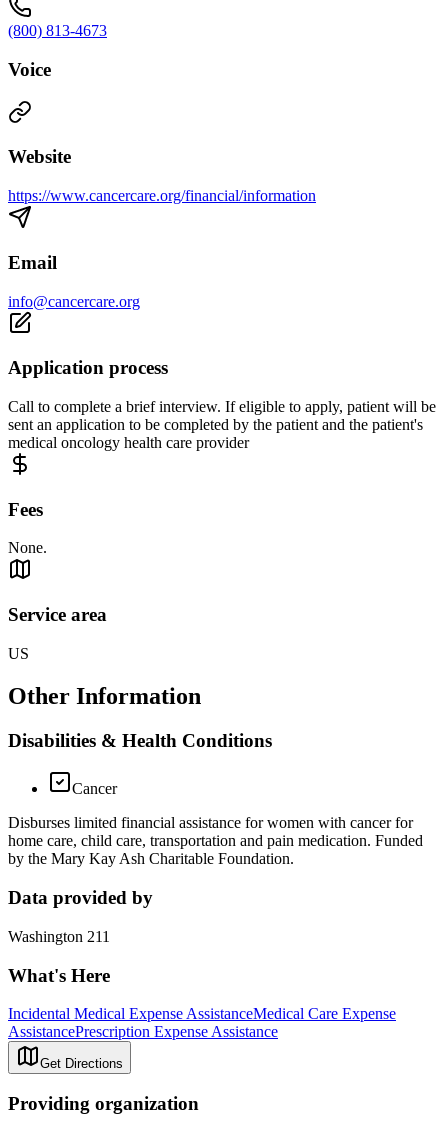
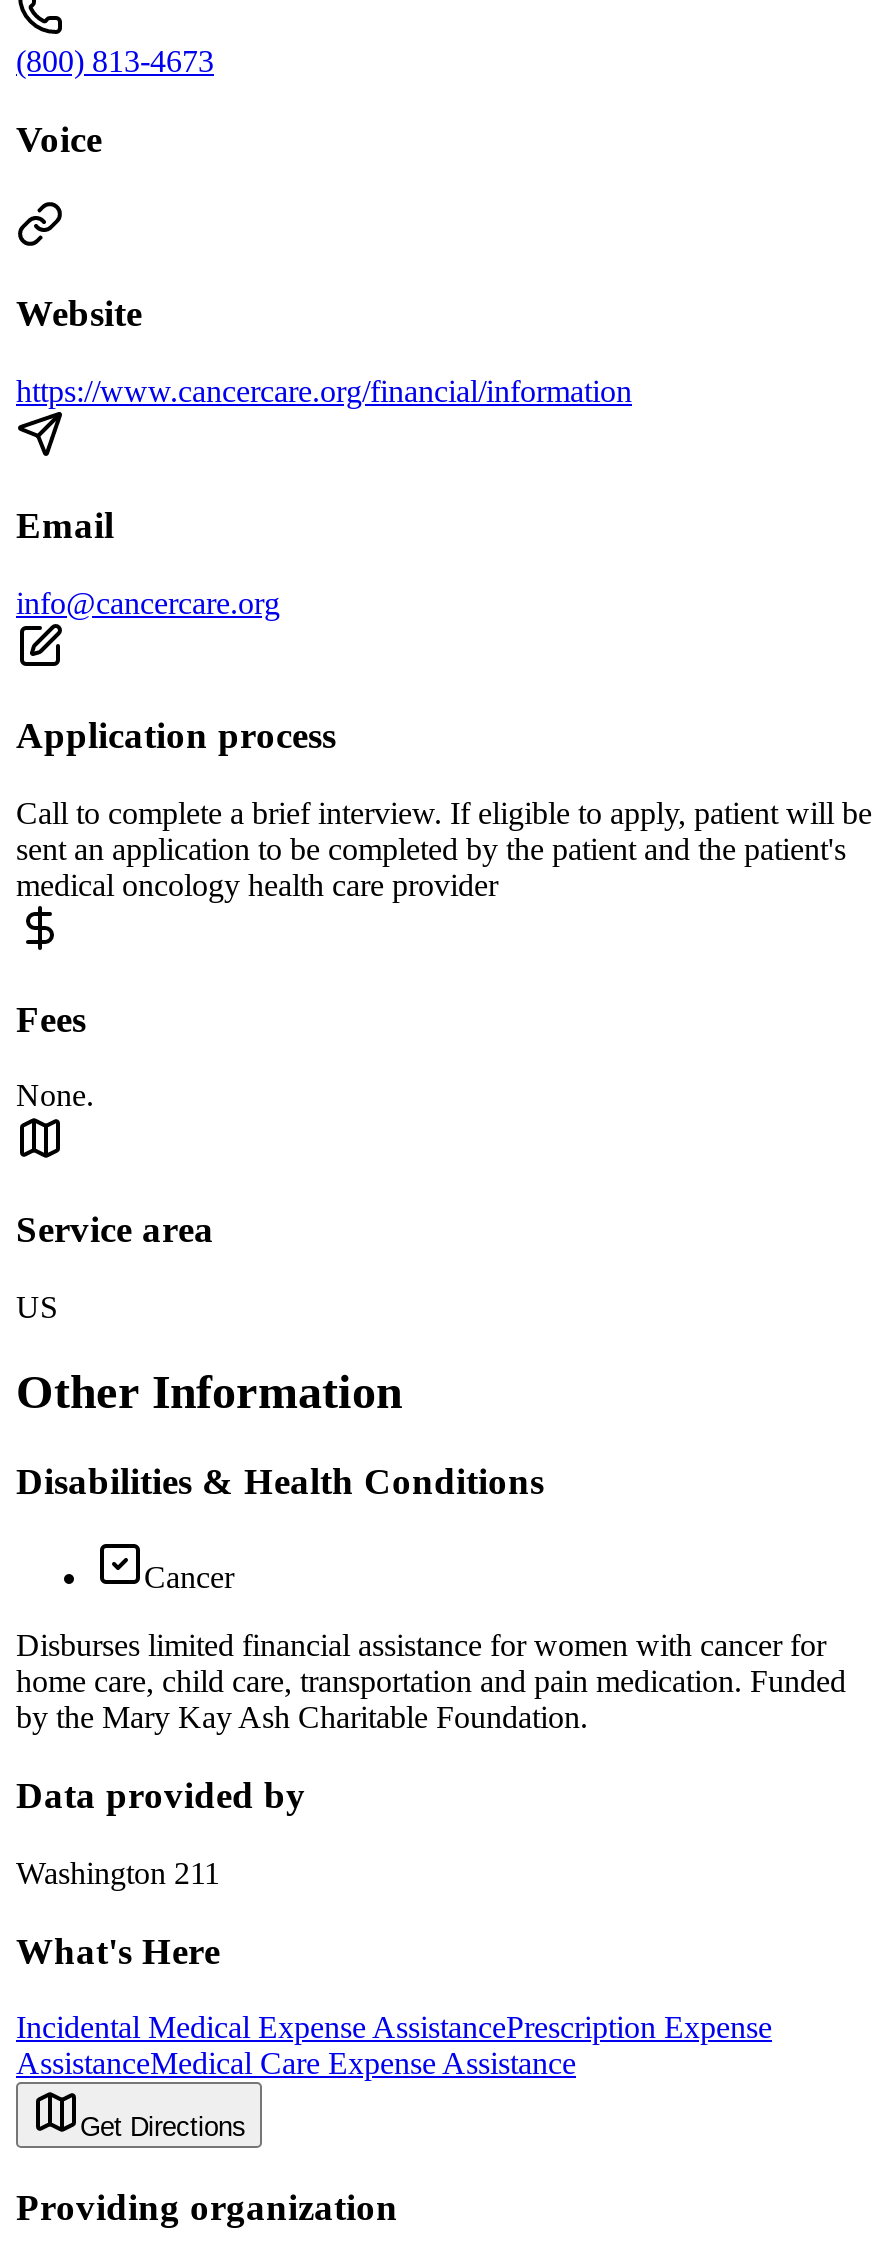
- Incidental Medical Expense AssistanceMedical Care Expense
- AssistancePrescription Expense Assistance
+ Incidental Medical Expense AssistancePrescription Expense
+ AssistanceMedical Care Expense Assistance
